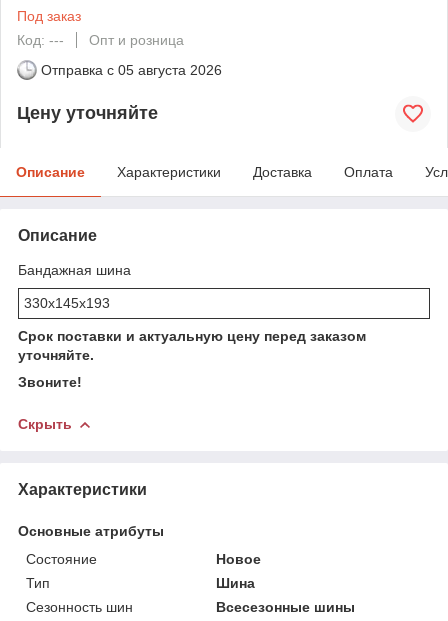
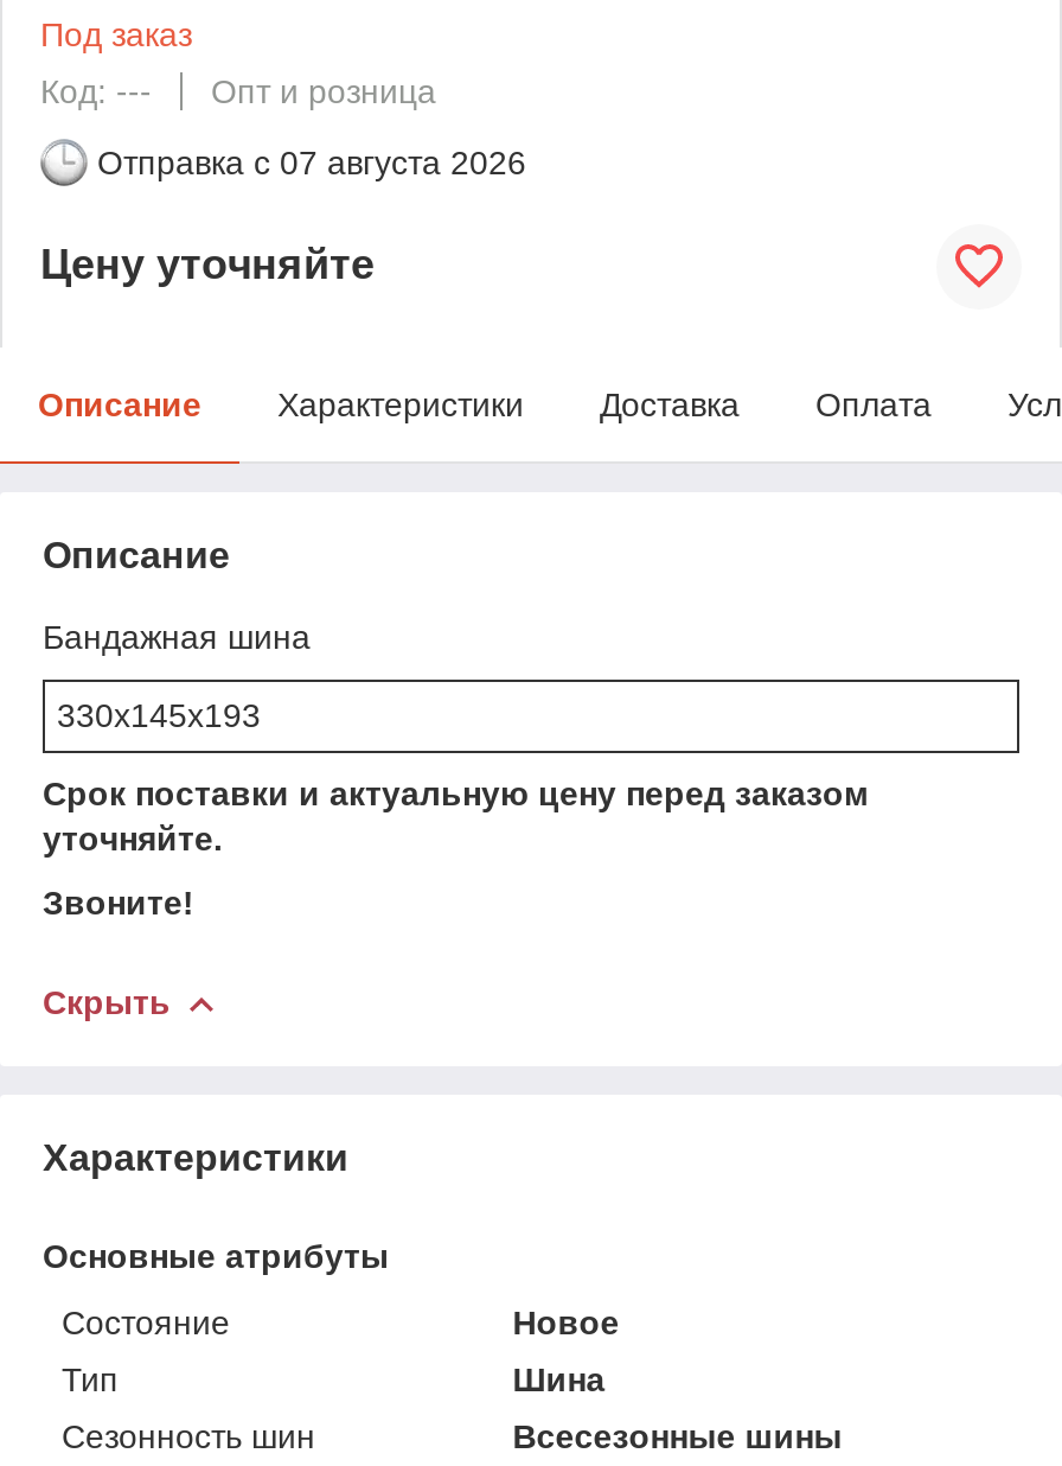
- Отправка с 05 августа 2026
+ Отправка с 07 августа 2026
